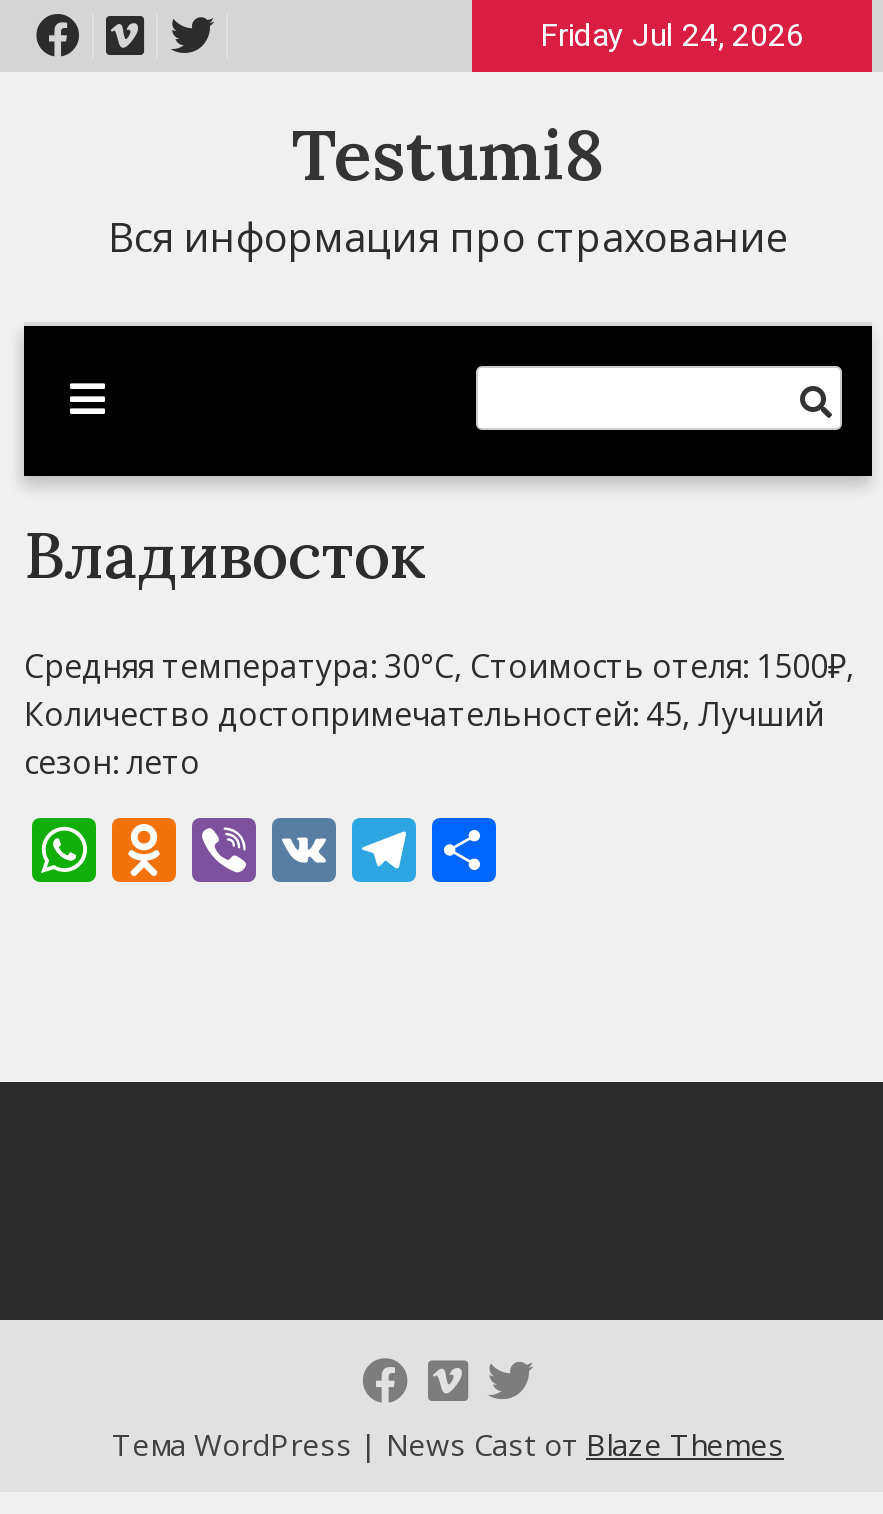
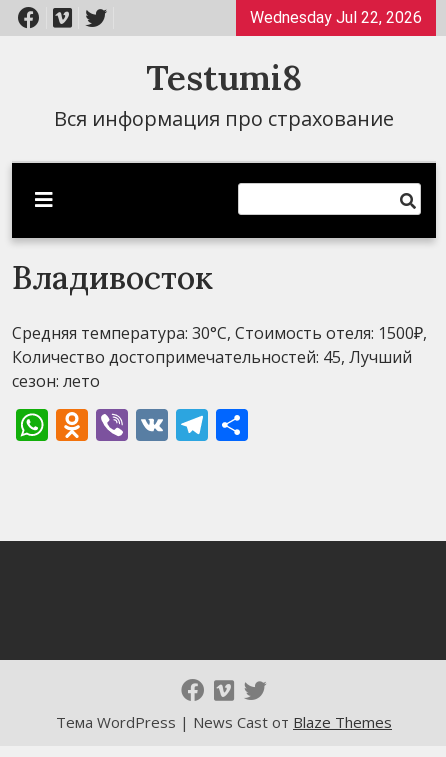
- Friday Jul 24, 2026
+ Wednesday Jul 22, 2026
